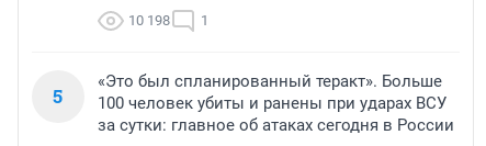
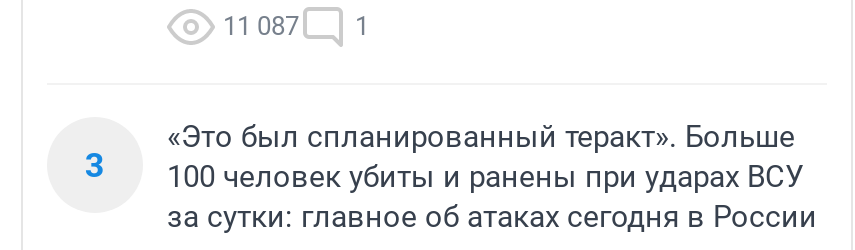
- 10 198 1
+ 11 087 1

- 5 100 человек убиты и ранены при ударах ВСУ
+ 3 100 человек убиты и ранены при ударах ВСУ
